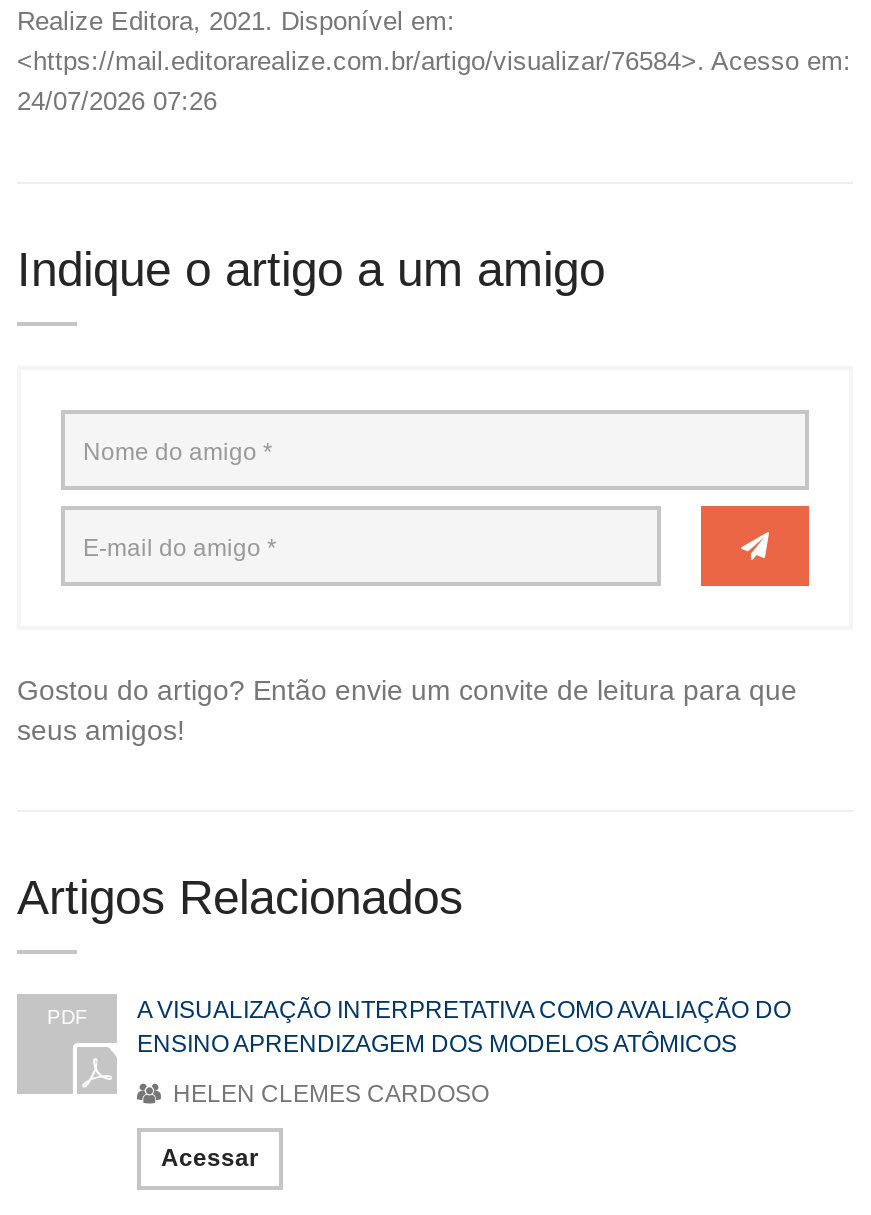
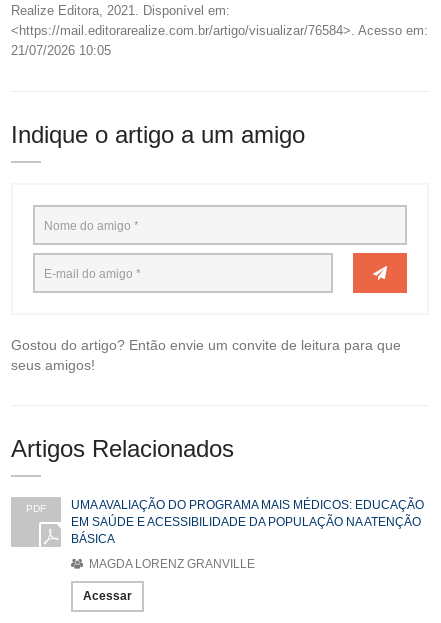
- 24/07/2026 07:26
+ 21/07/2026 10:05

- A VISUALIZAÇÃO INTERPRETATIVA COMO AVALIAÇÃO DO
- ENSINO APRENDIZAGEM DOS MODELOS ATÔMICOS
+ UMA AVALIAÇÃO DO PROGRAMA MAIS MÉDICOS: EDUCAÇÃO
+ EM SAÚDE E ACESSIBILIDADE DA POPULAÇÃO NA ATENÇÃO
+ BÁSICA

- HELEN CLEMES CARDOSO
+ MAGDA LORENZ GRANVILLE
